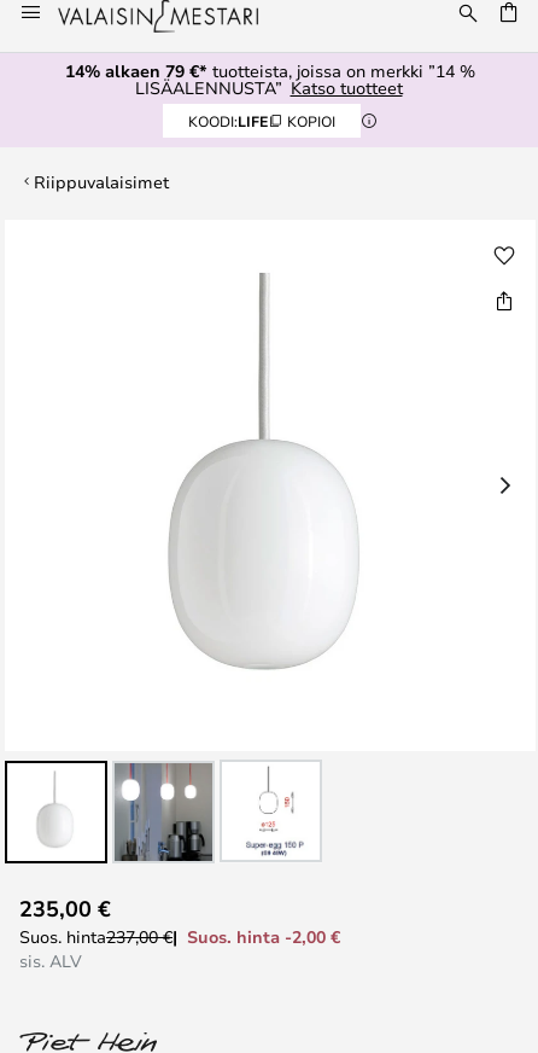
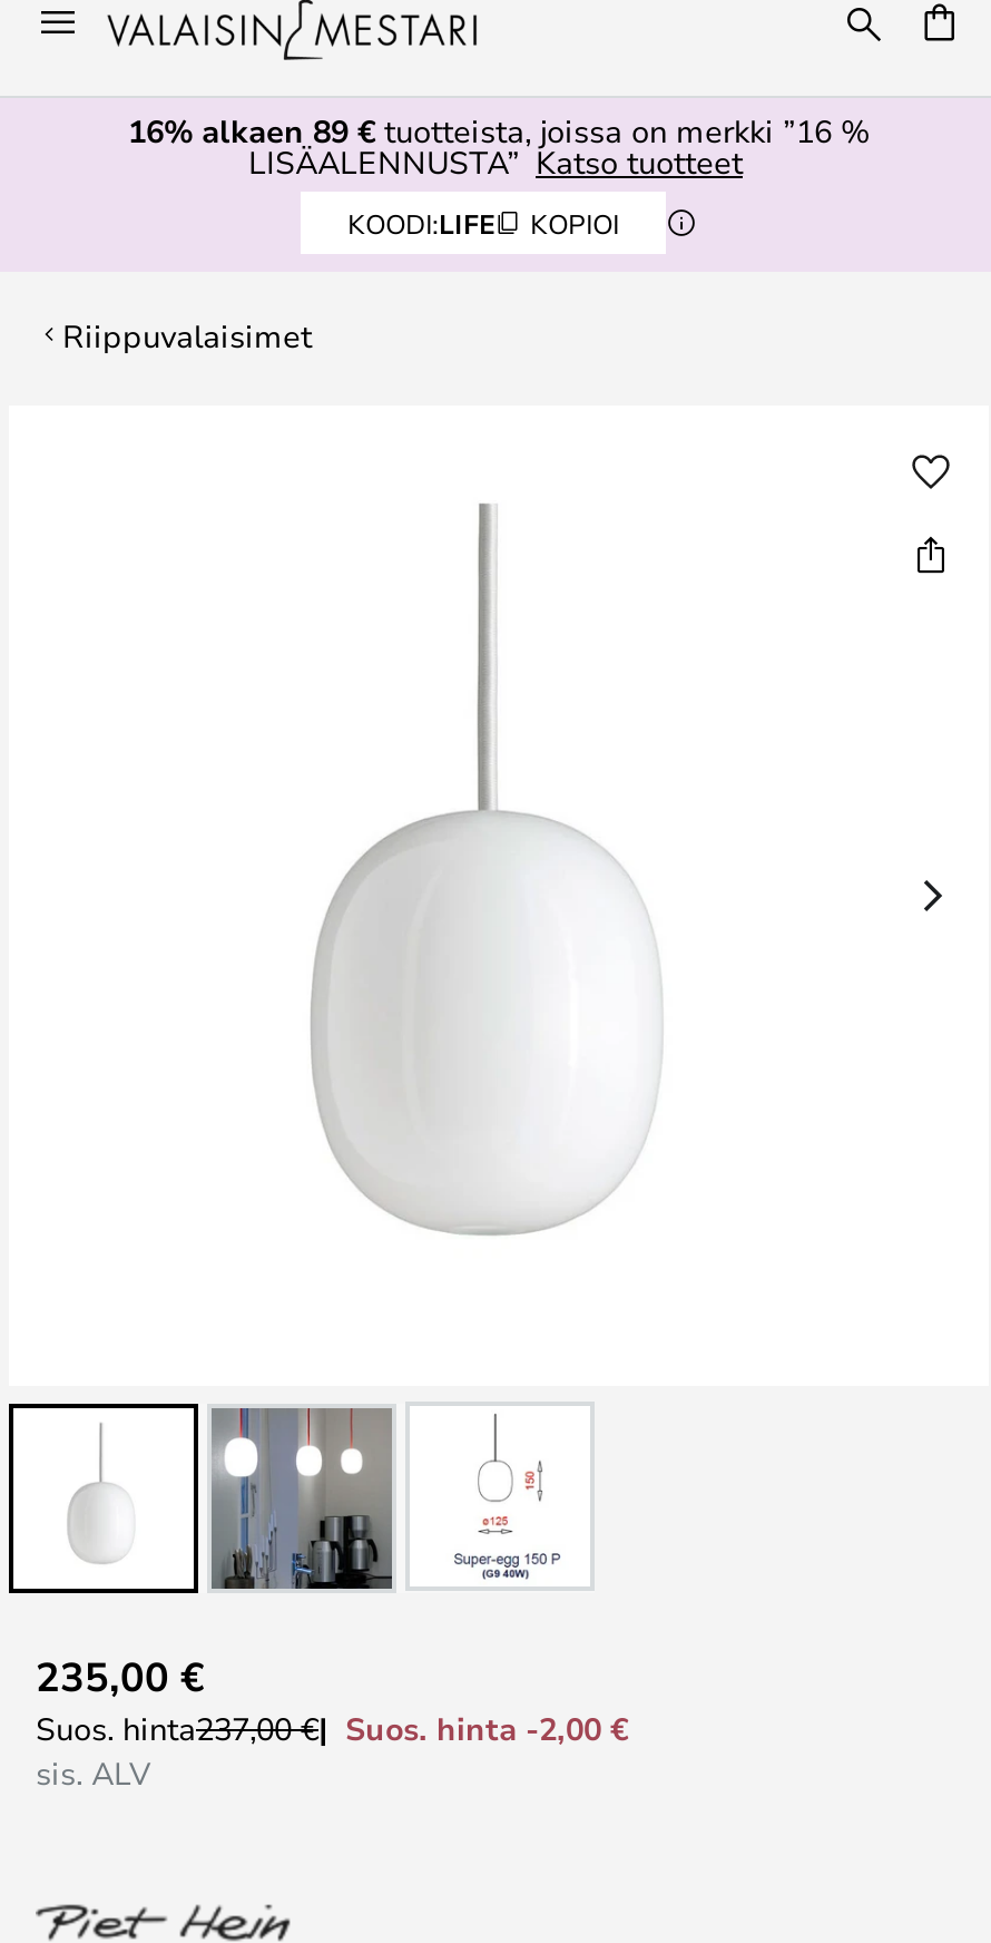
- 14% alkaen 79 €* tuotteista, joissa on merkki ”14 %
+ 16% alkaen 89 €tuotteista, joissa on merkki ”16 %
